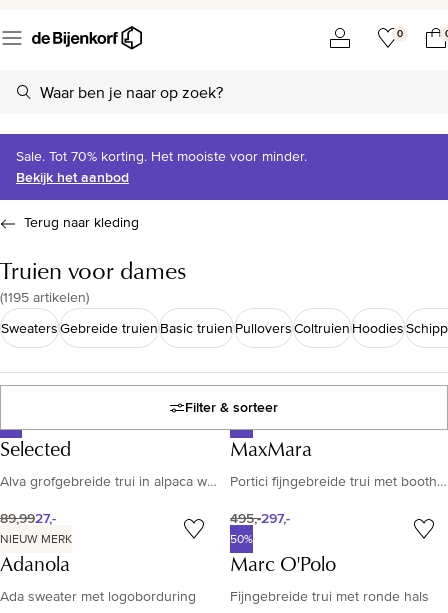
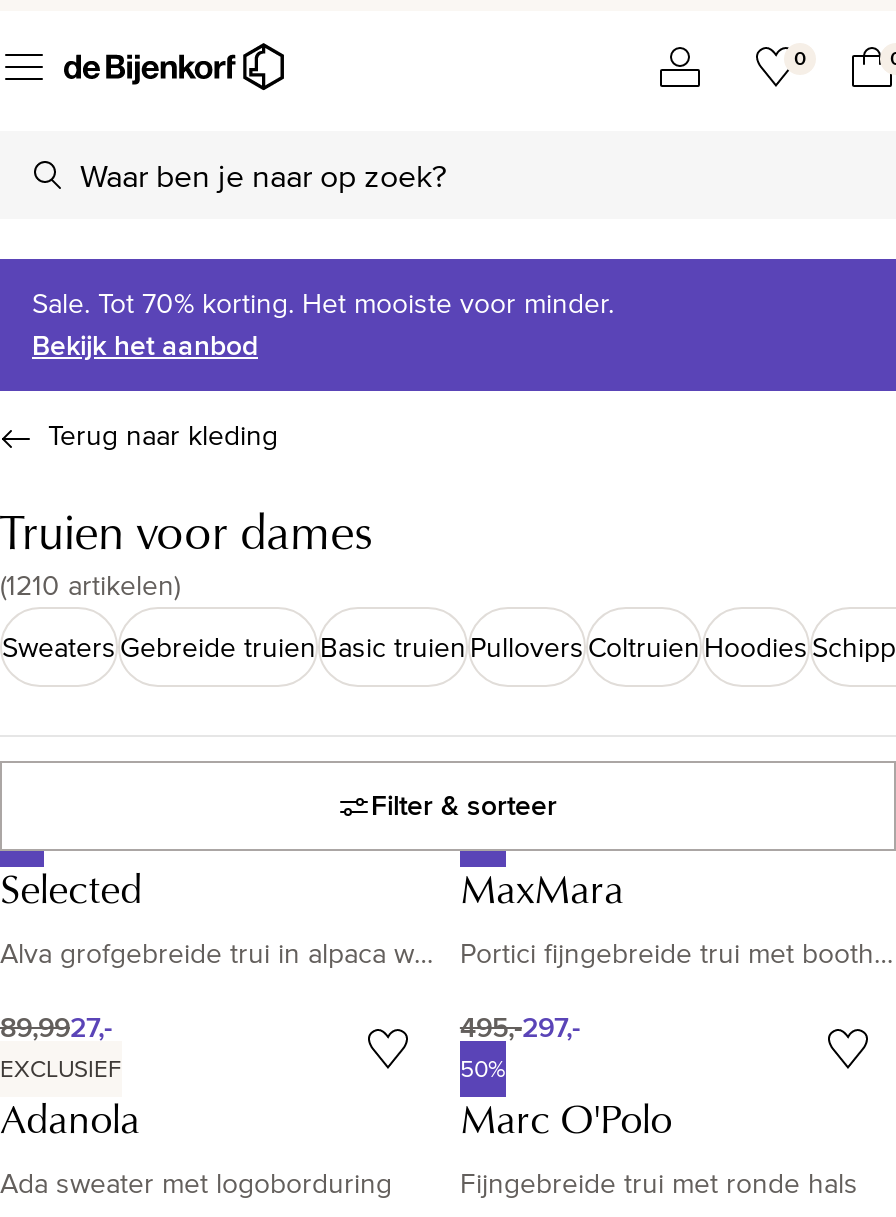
- (1195 artikelen)
+ (1210 artikelen)

- NIEUW MERK
+ EXCLUSIEF
